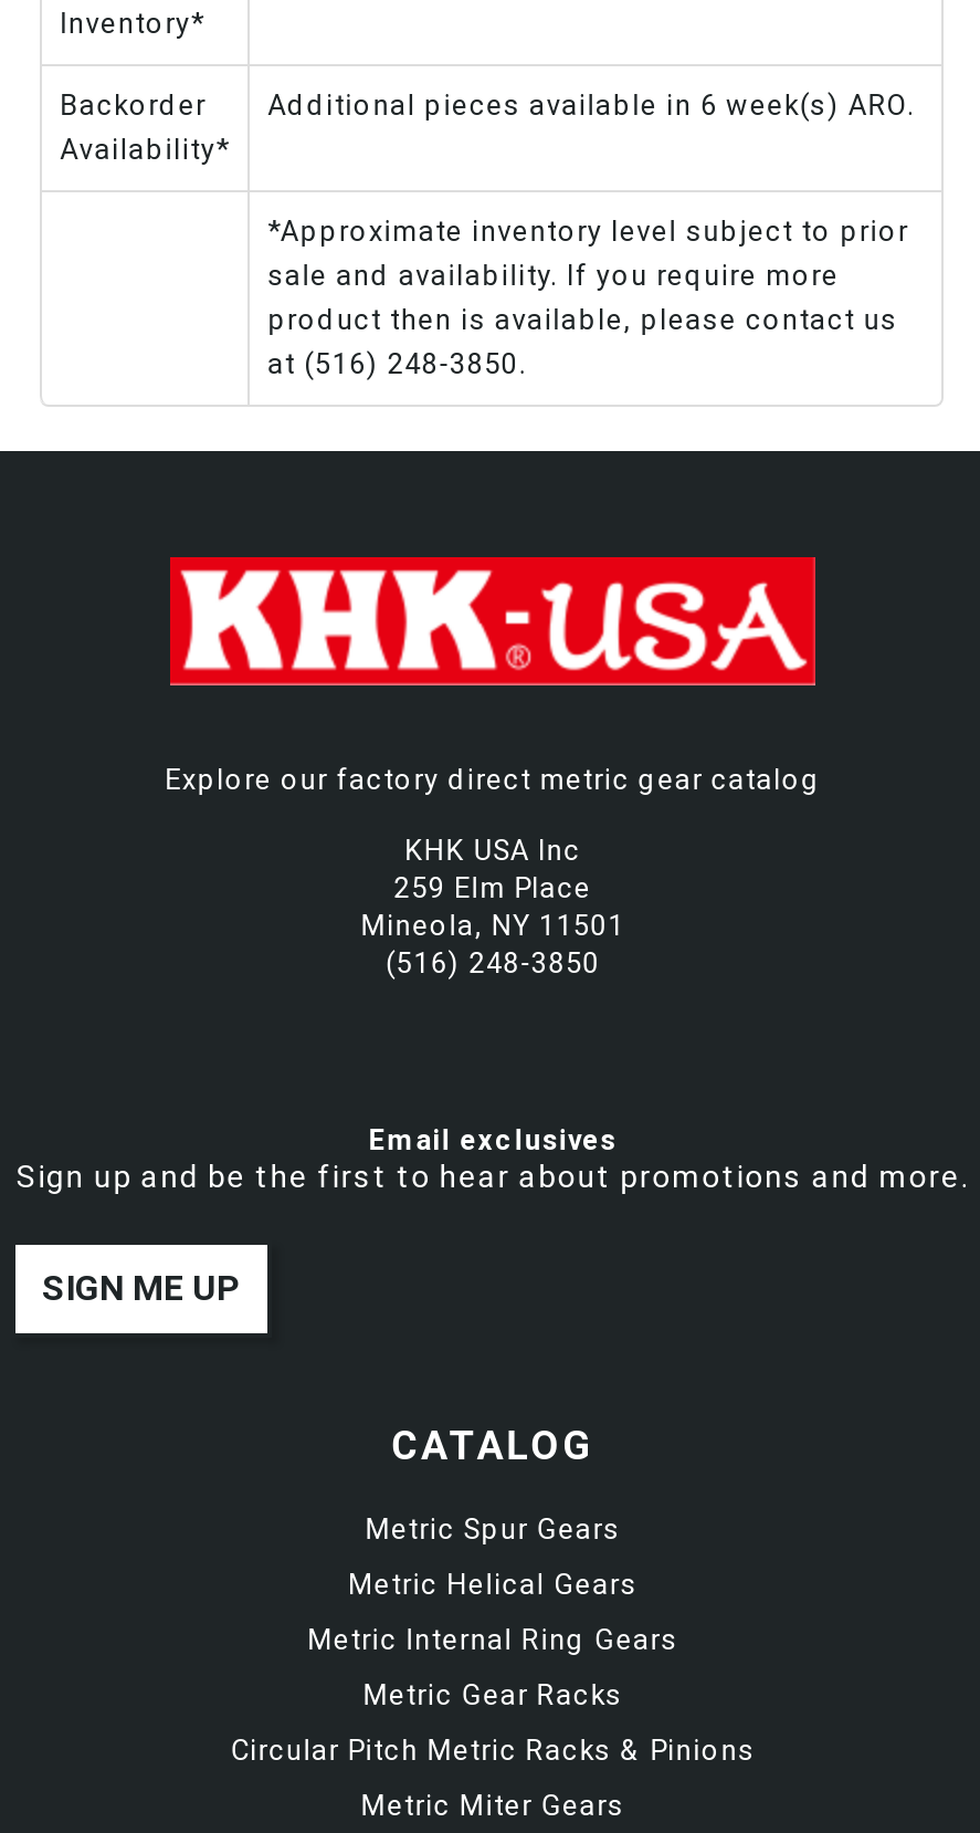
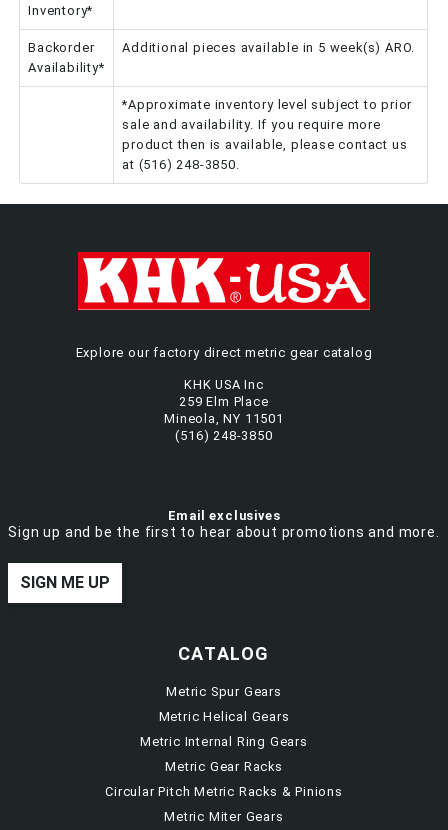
- Additional pieces available in 6 week(s) ARO.
+ Additional pieces available in 5 week(s) ARO.
